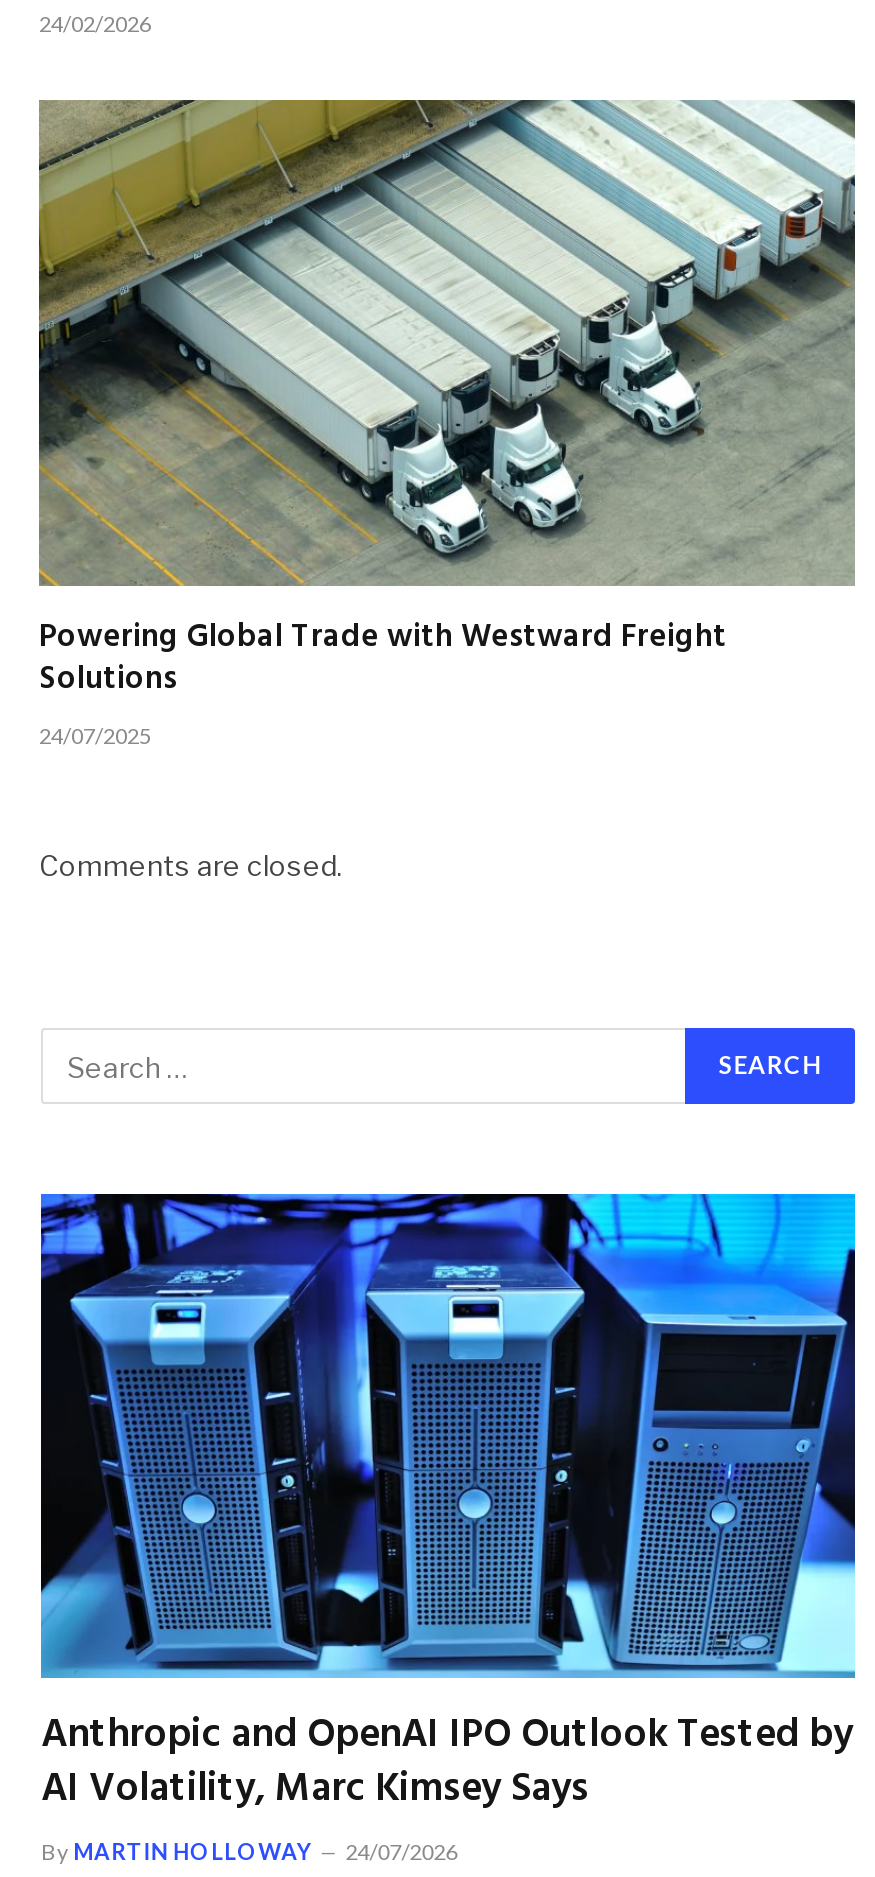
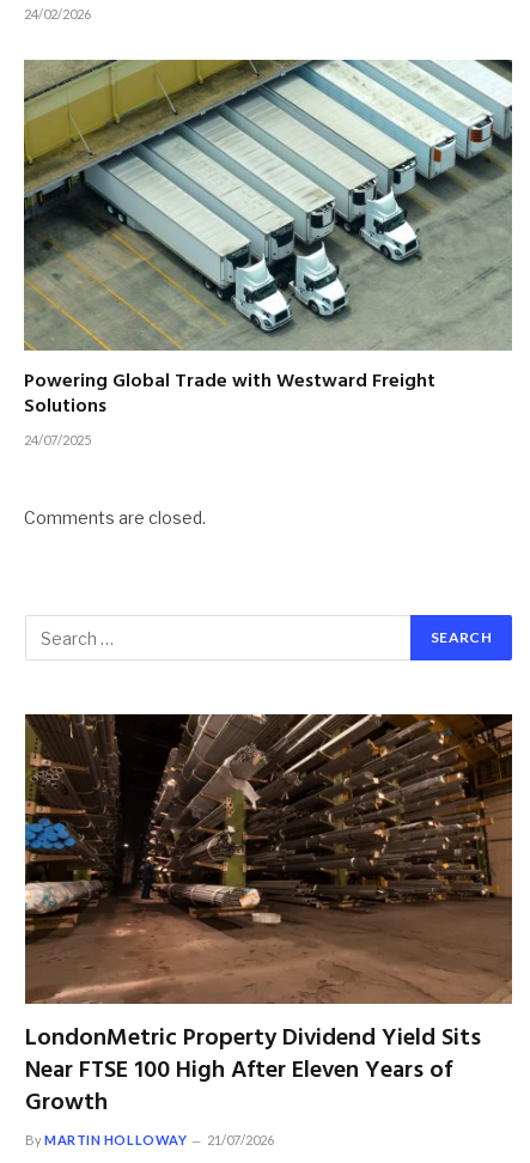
- [image]
- Anthropic and OpenAI IPO Outlook Tested by
- AI Volatility, Marc Kimsey Says
+ [image]
+ LondonMetric Property Dividend Yield Sits
+ Near FTSE 100 High After Eleven Years of
+ Growth

- By MARTIN HOLLOWAY 24/07/2026
+ By MARTIN HOLLOWAY 21/07/2026
